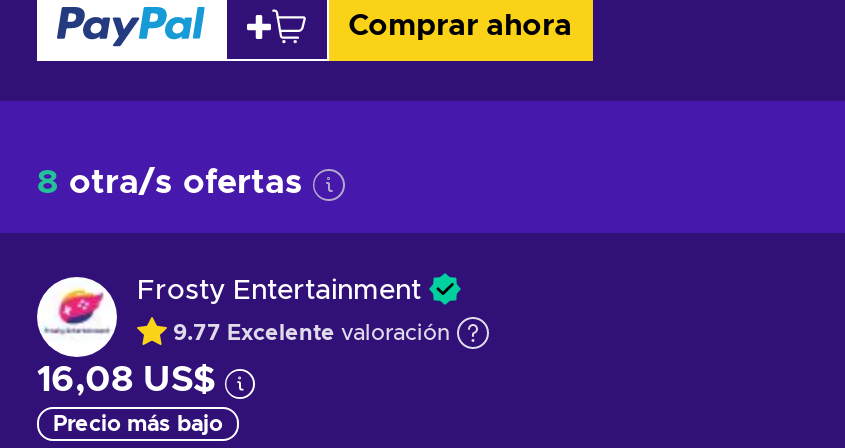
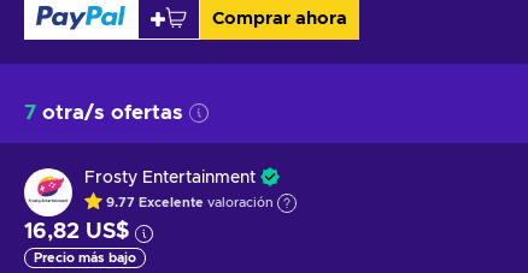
- 8 otra/s ofertas
+ 7 otra/s ofertas

- 16,08 US$
+ 16,82 US$
